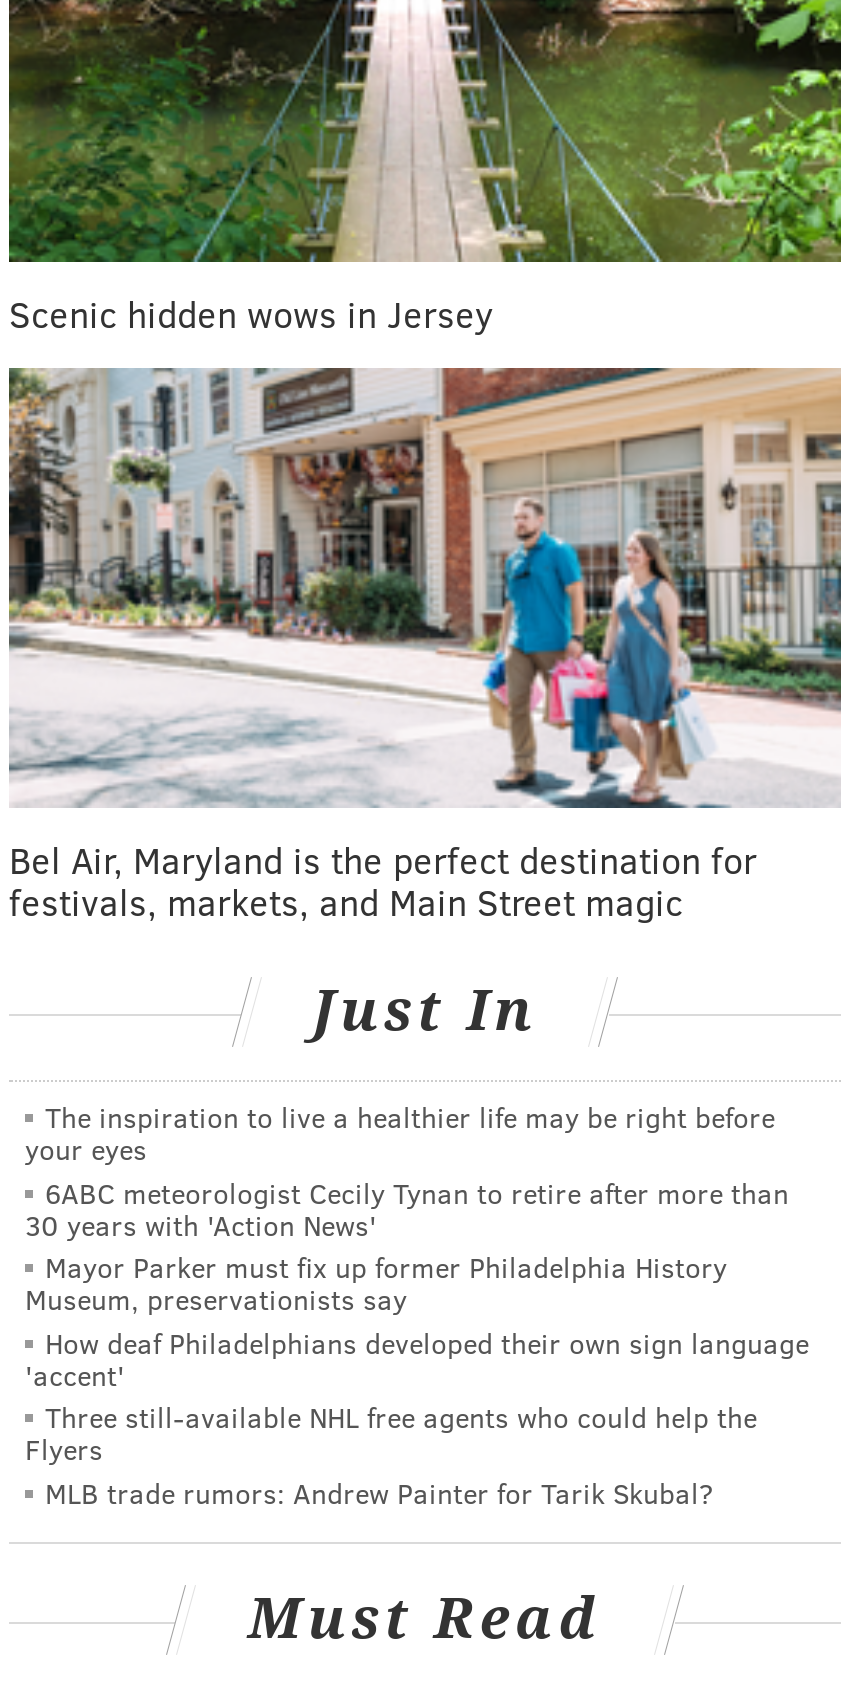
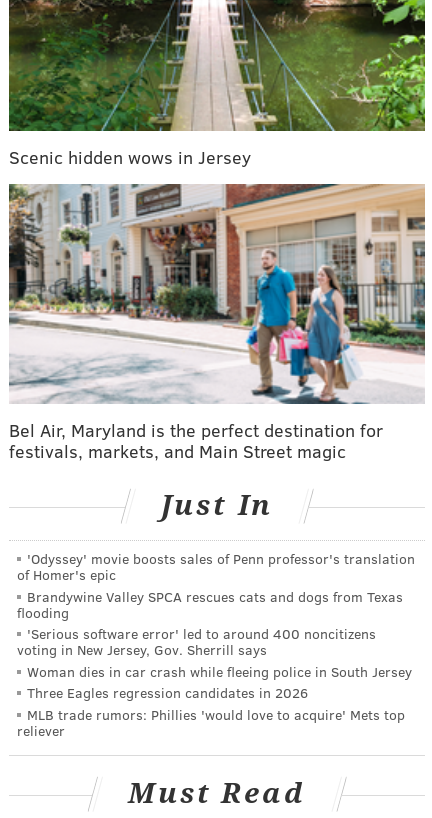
- The inspiration to live a healthier life may be right before
- your eyes
- 6ABC meteorologist Cecily Tynan to retire after more than
- 30 years with 'Action News'
- Mayor Parker must fix up former Philadelphia History
- Museum, preservationists say
- How deaf Philadelphians developed their own sign language
- 'accent'
- Three still-available NHL free agents who could help the
- Flyers
- MLB trade rumors: Andrew Painter for Tarik Skubal?
+ 'Odyssey' movie boosts sales of Penn professor's translation
+ of Homer's epic
+ Brandywine Valley SPCA rescues cats and dogs from Texas
+ flooding
+ 'Serious software error' led to around 400 noncitizens
+ voting in New Jersey, Gov. Sherrill says
+ Woman dies in car crash while fleeing police in South Jersey
+ Three Eagles regression candidates in 2026
+ MLB trade rumors: Phillies 'would love to acquire' Mets top
+ reliever
